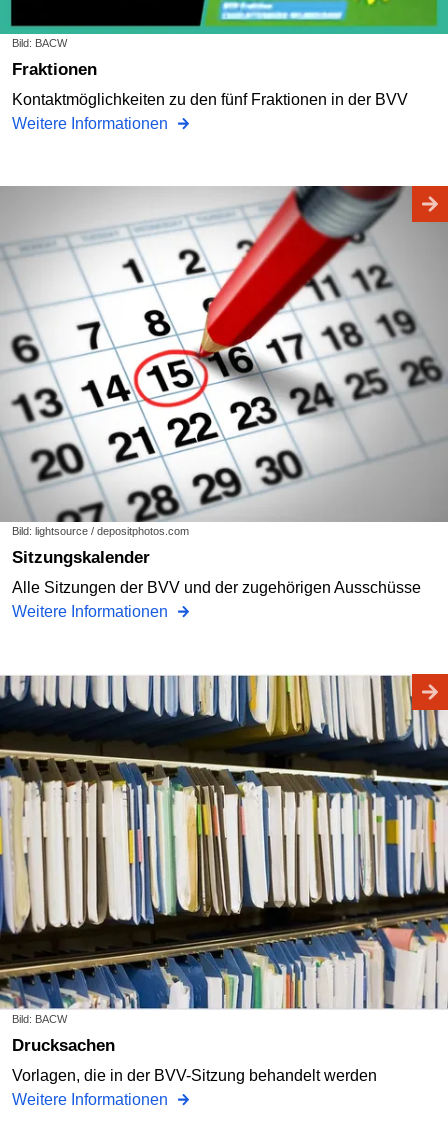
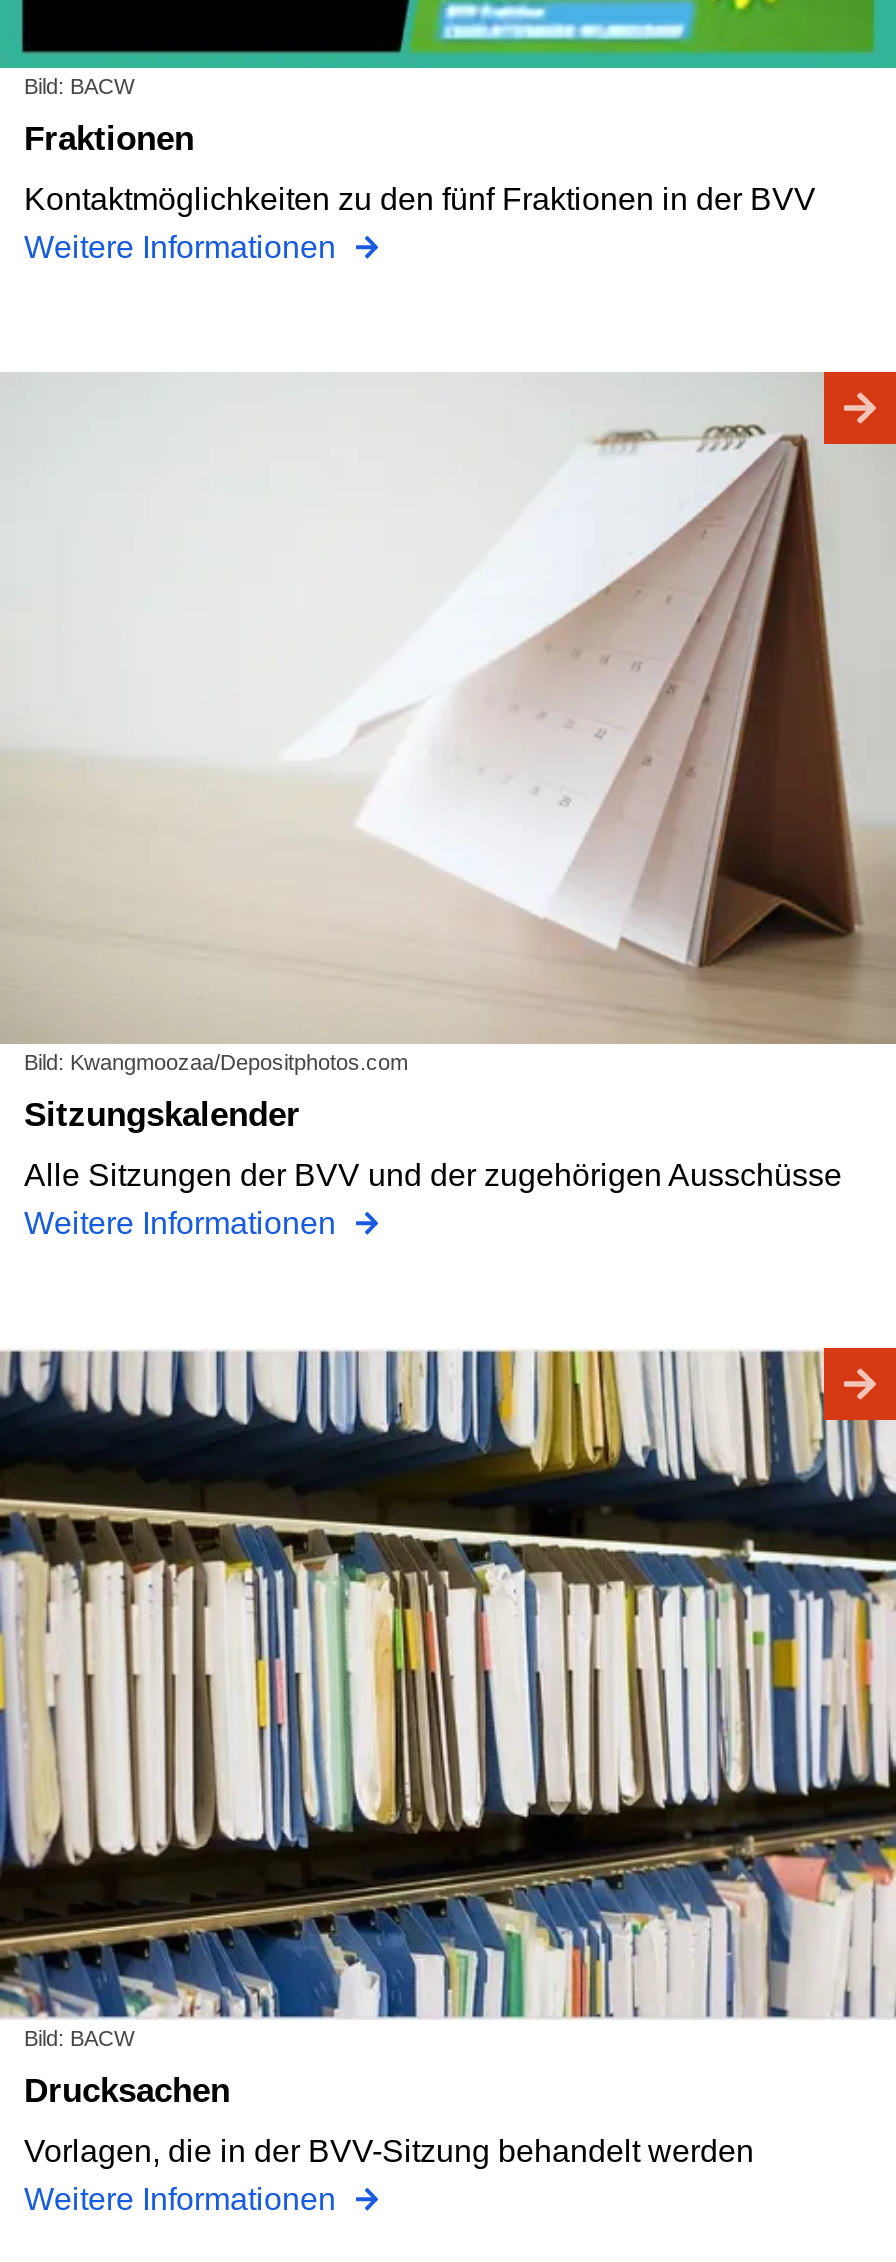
- [image]
- Bild: lightsource / depositphotos.com
+ [image]
+ Bild: Kwangmoozaa/Depositphotos.com
